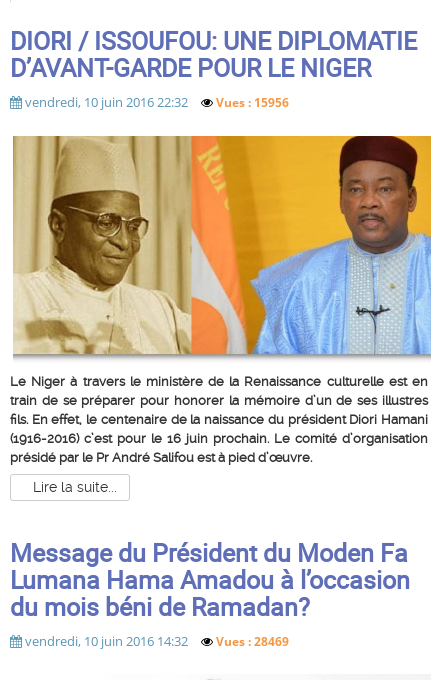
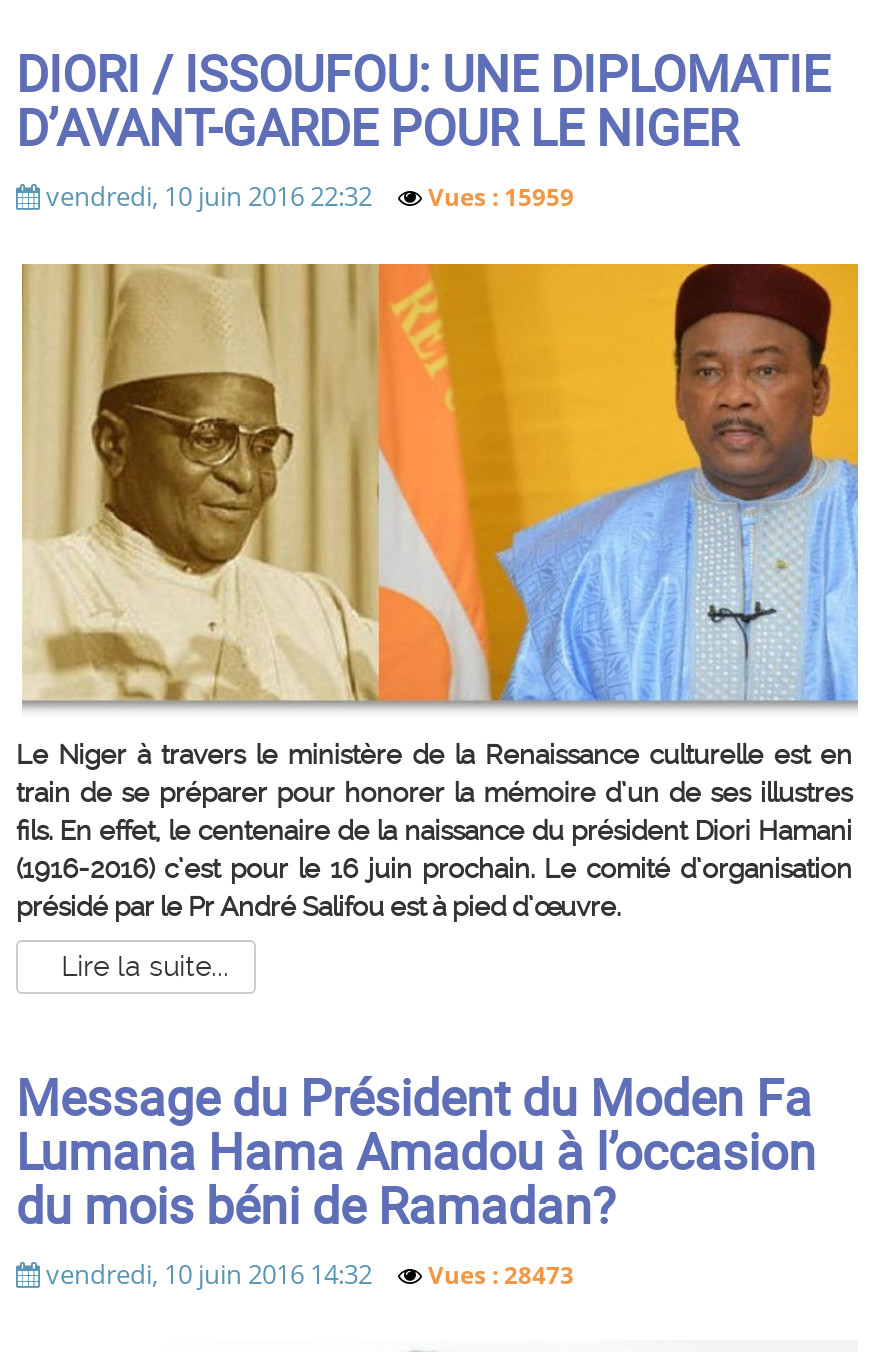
- vendredi, 10 juin 2016 22:32 Vues : 15956
+ vendredi, 10 juin 2016 22:32 Vues : 15959

- vendredi, 10 juin 2016 14:32 Vues : 28469
+ vendredi, 10 juin 2016 14:32 Vues : 28473
